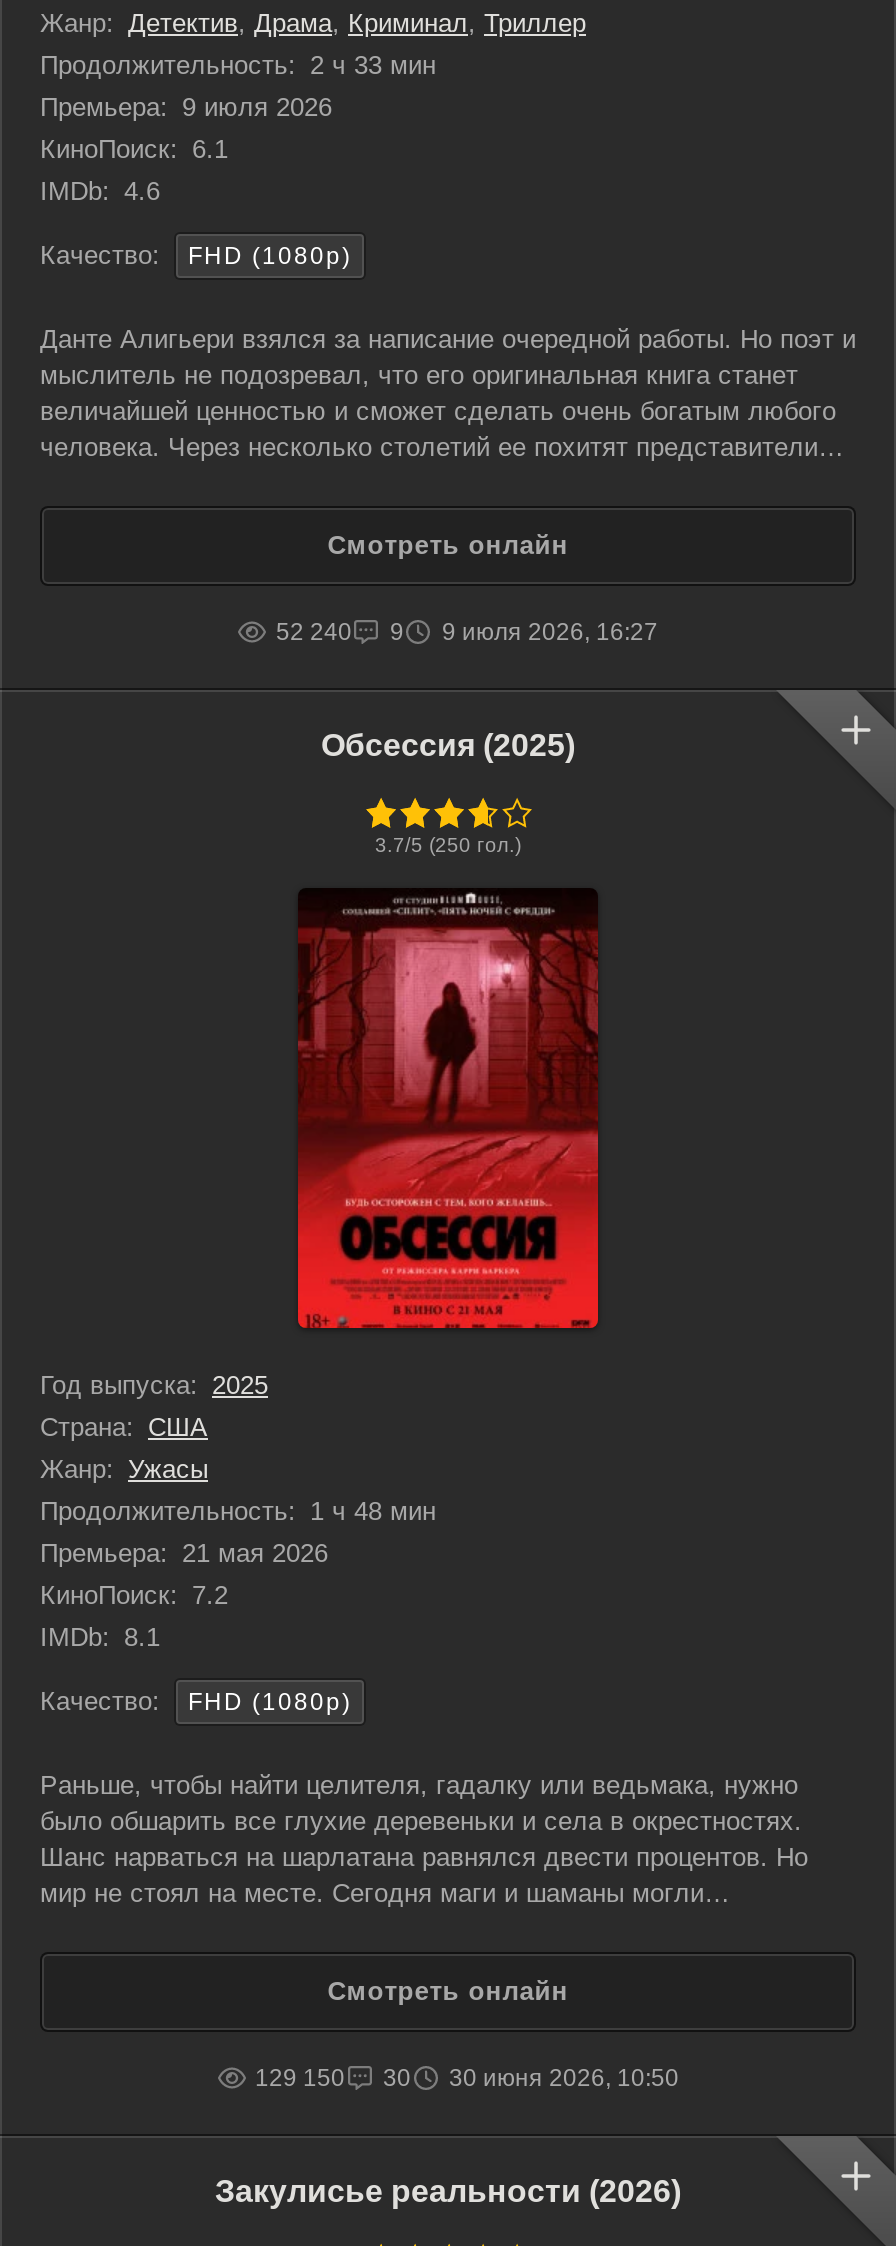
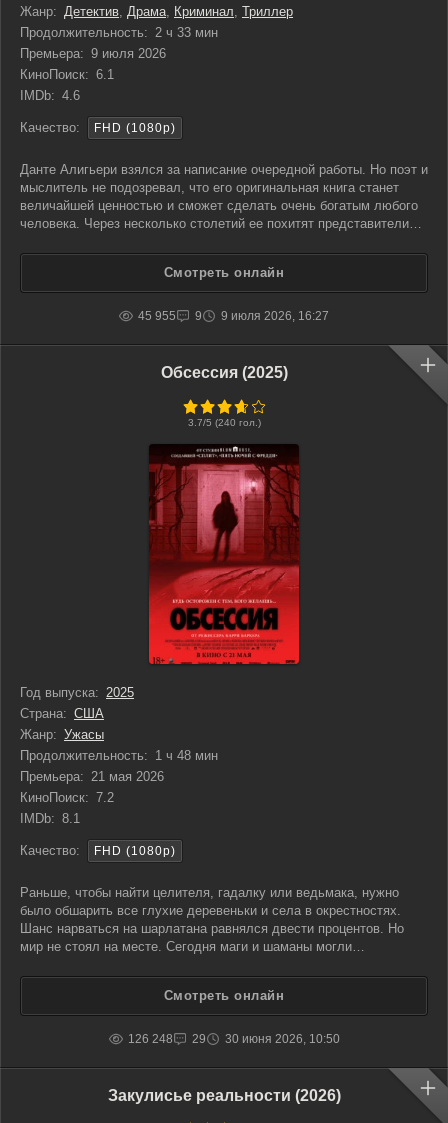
- 52 240 9 9 июля 2026, 16:27
+ 45 955 9 9 июля 2026, 16:27

- 3.7/5 (250 гол.)
+ 3.7/5 (240 гол.)

- 129 150
+ 126 248

- 30
+ 29
